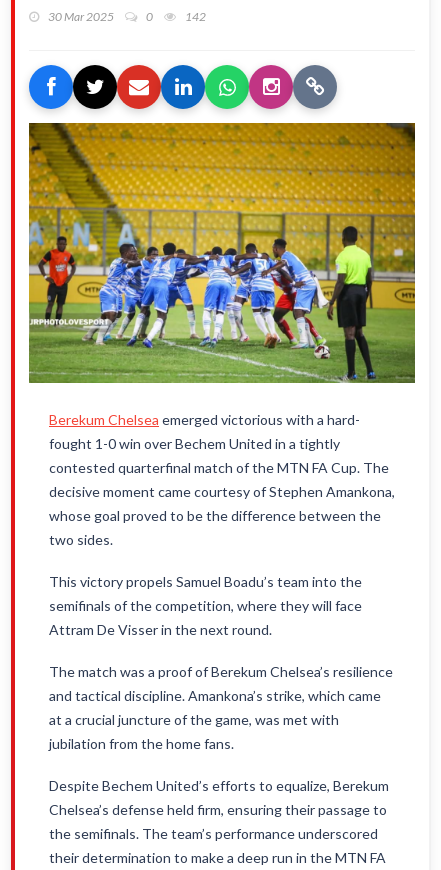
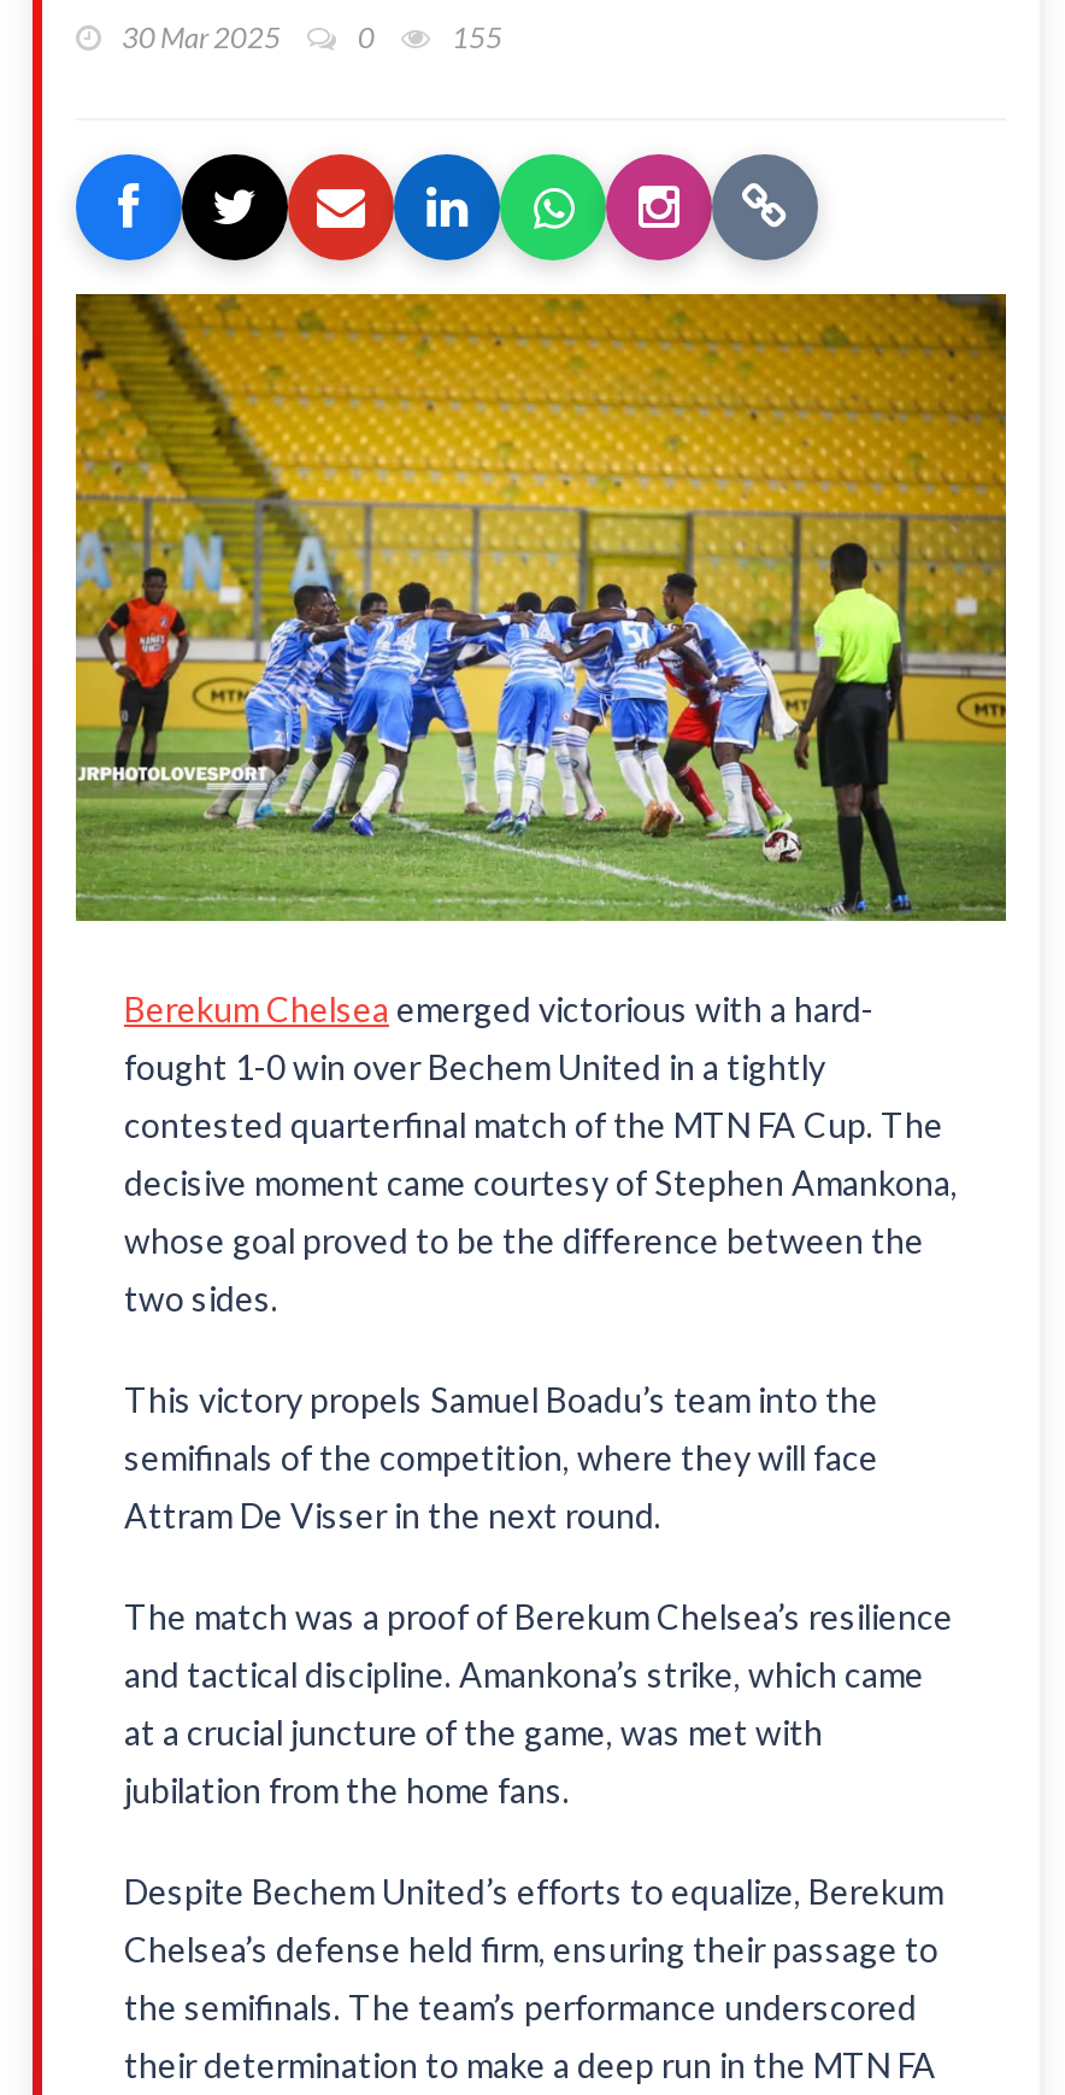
- 142
+ 155
